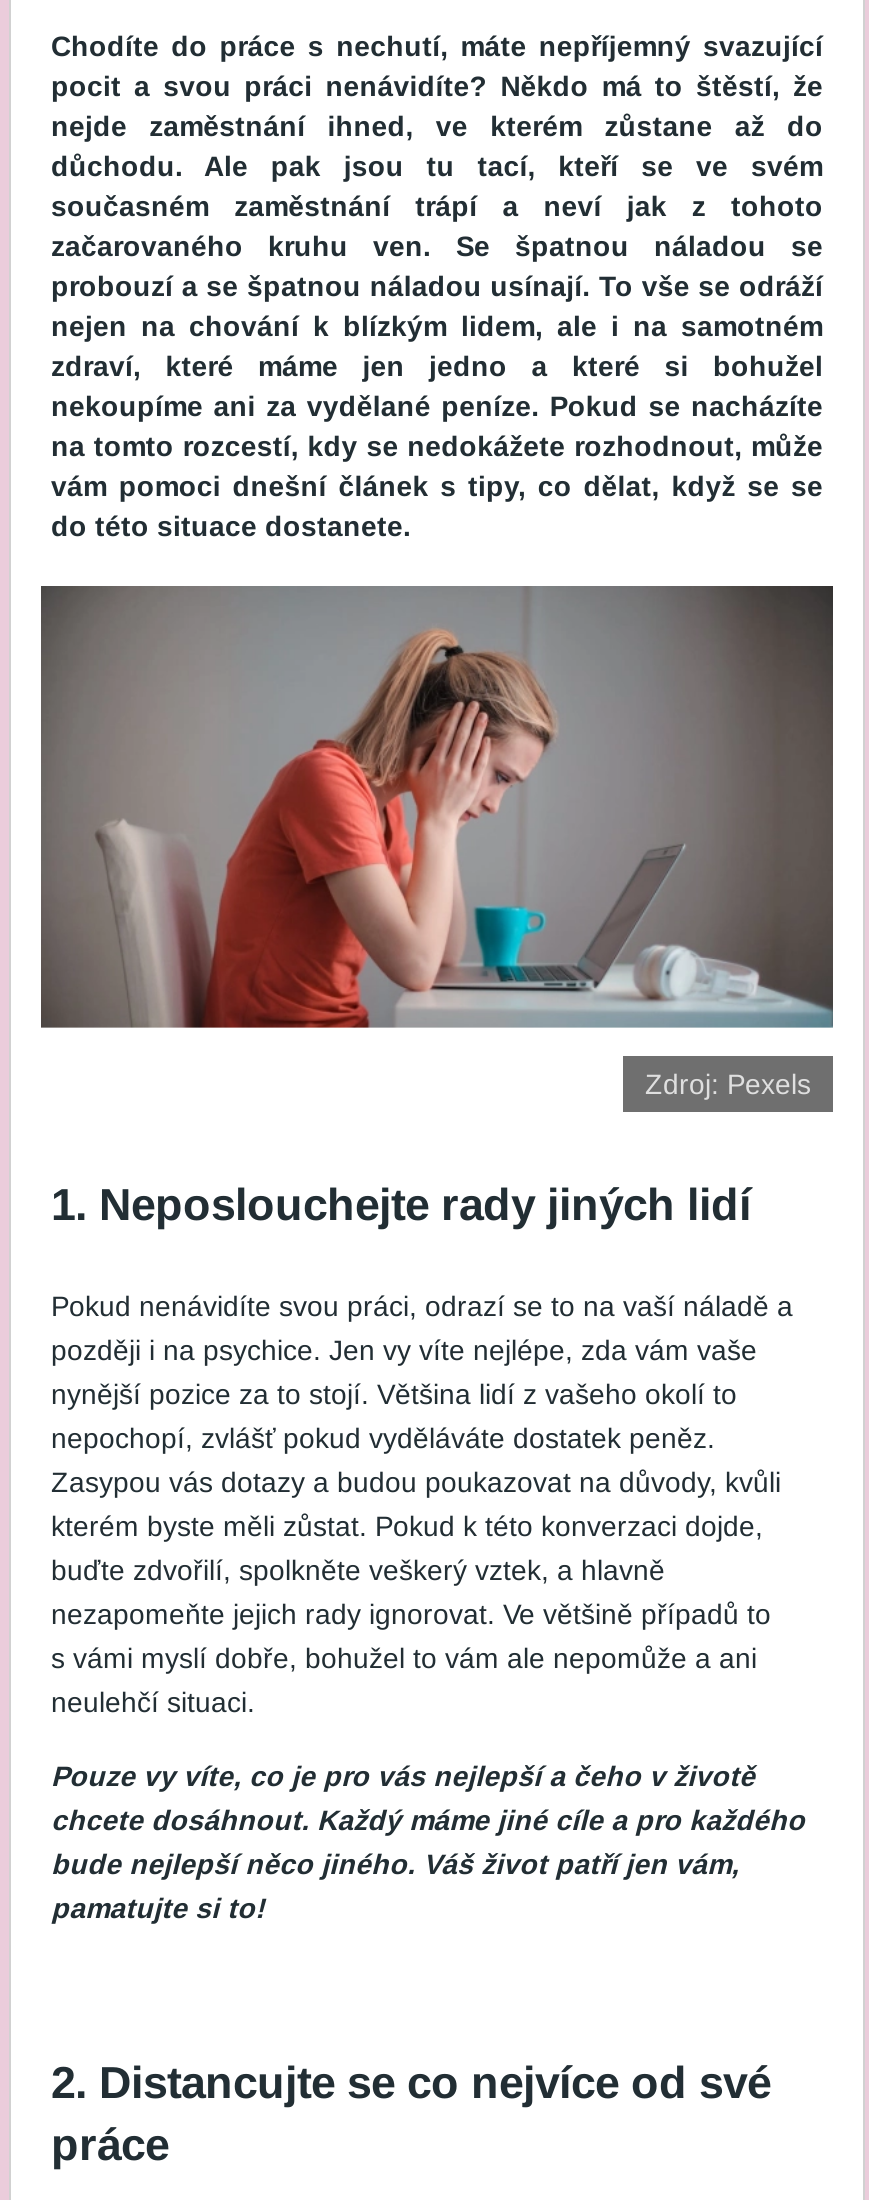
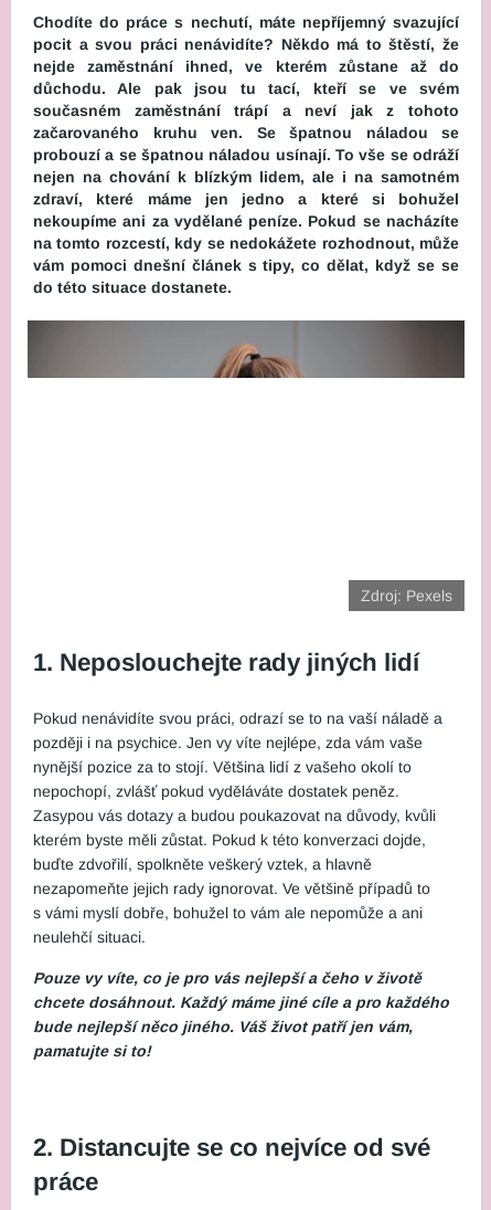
- [image]
